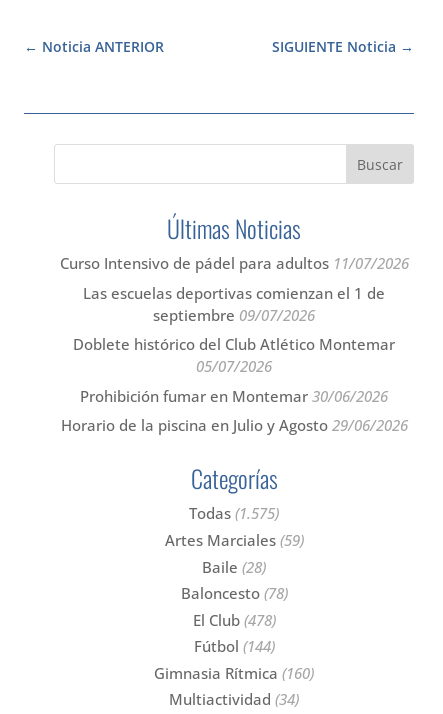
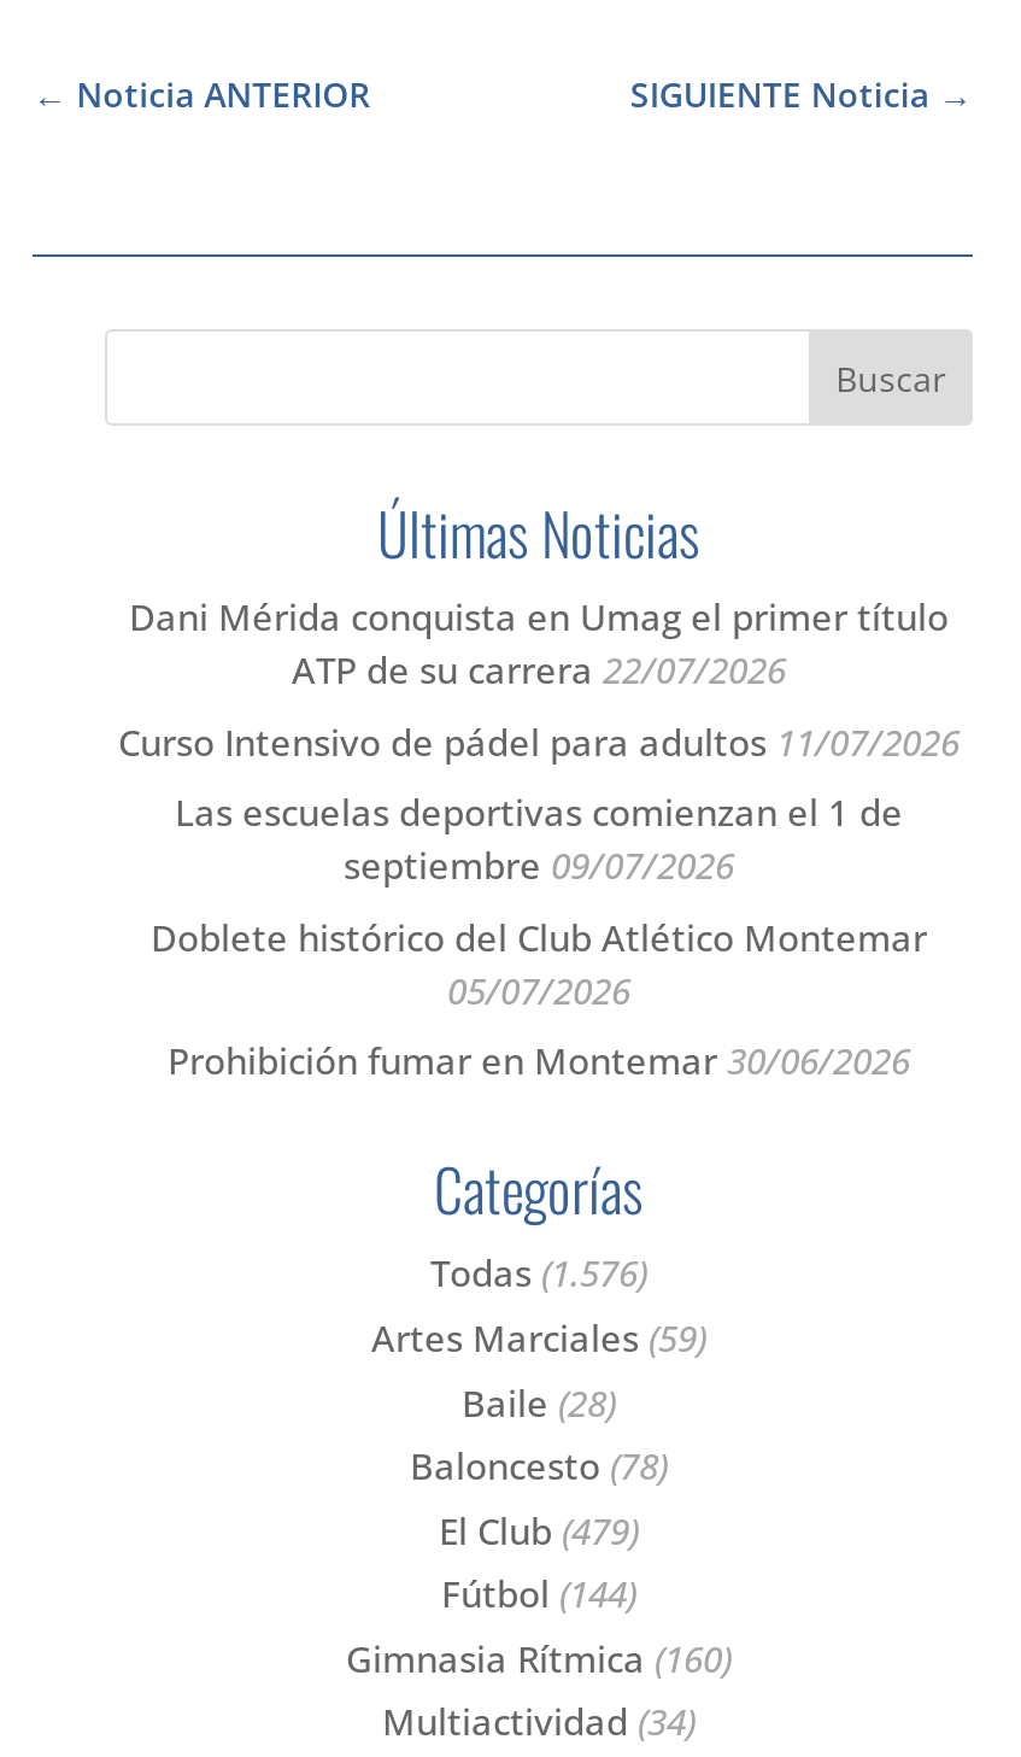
+ Dani Mérida conquista en Umag el primer título
+ ATP de su carrera 22/07/2026

moved down: Curso Intensivo de pádel para adultos 11/07/2026 | Las escuelas deportivas comienzan el 1 de | septiembre 09/07/2026 | Doblete histórico del Club Atlético Montemar | 05/07/2026 | Prohibición fumar en Montemar 30/06/2026

- Horario de la piscina en Julio y Agosto 29/06/2026

- Todas (1.575)
+ Todas (1.576)

- El Club (478)
+ El Club (479)
